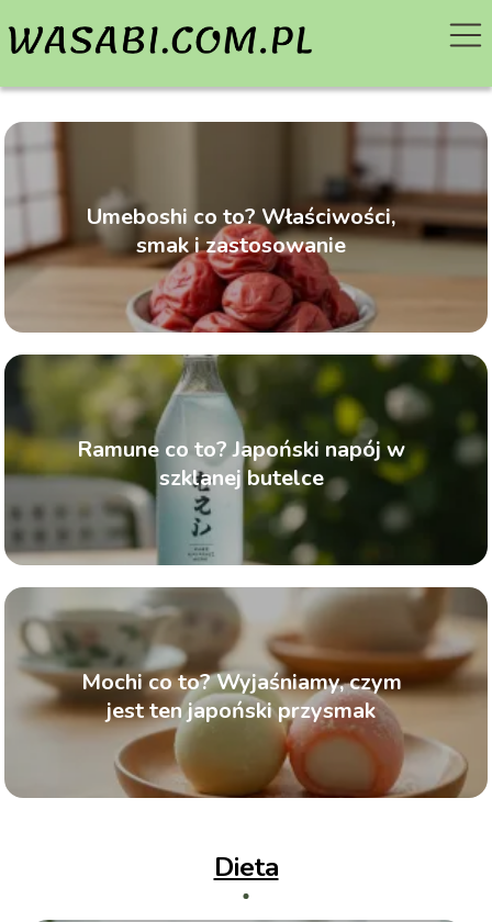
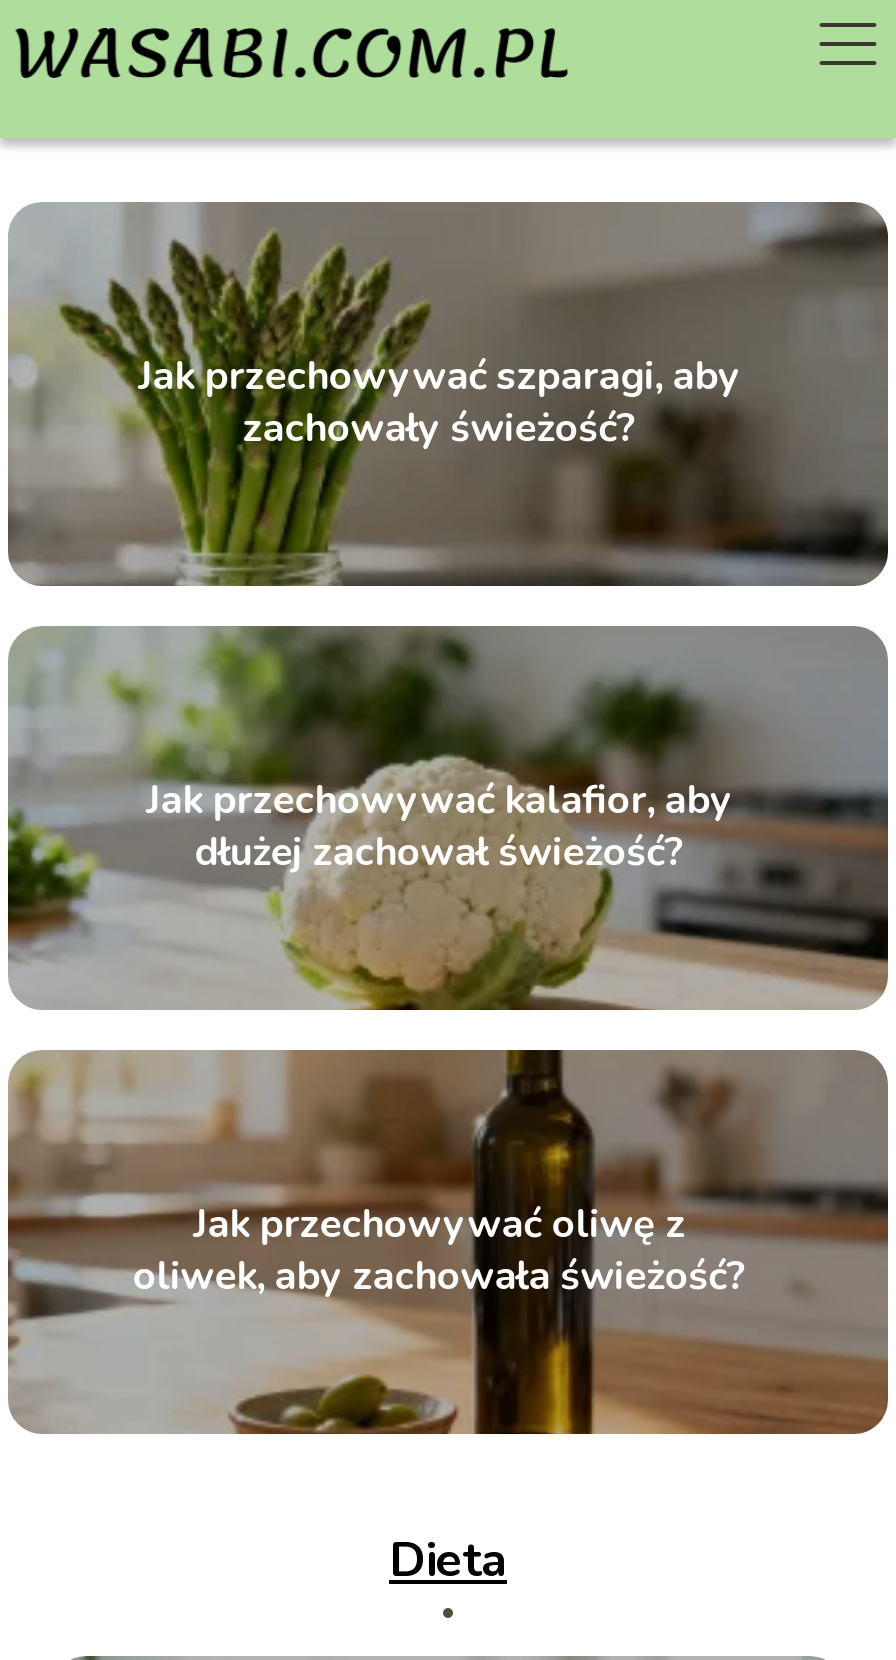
- [image]
- Umeboshi co to? Właściwości,
- smak i zastosowanie
+ [image]
+ Jak przechowywać szparagi, aby
+ zachowały świeżość?

- [image]
- Ramune co to? Japoński napój w
- szklanej butelce
+ [image]
+ Jak przechowywać kalafior, aby
+ dłużej zachował świeżość?

- [image]
- Mochi co to? Wyjaśniamy, czym
- jest ten japoński przysmak
+ [image]
+ Jak przechowywać oliwę z
+ oliwek, aby zachowała świeżość?
